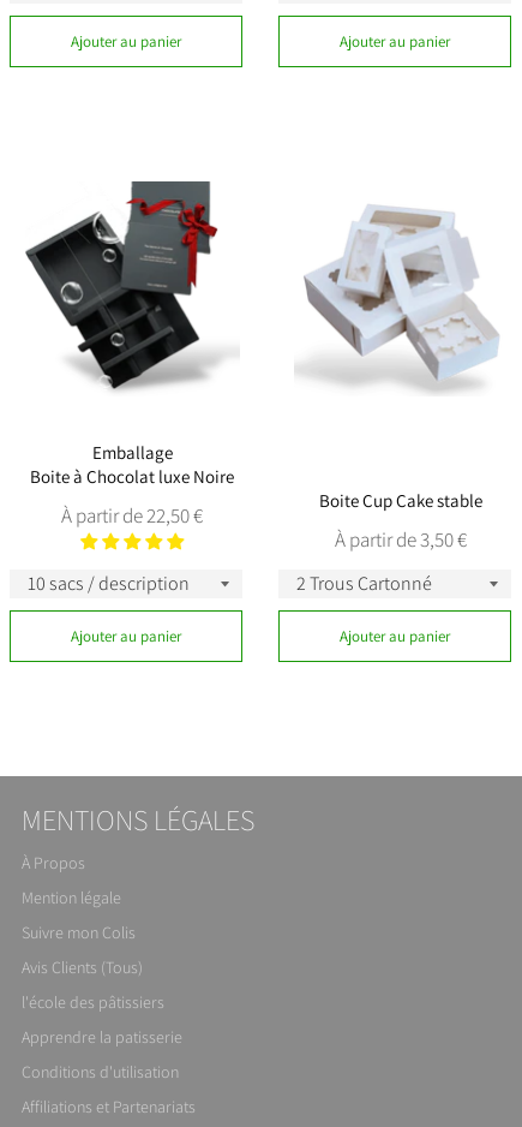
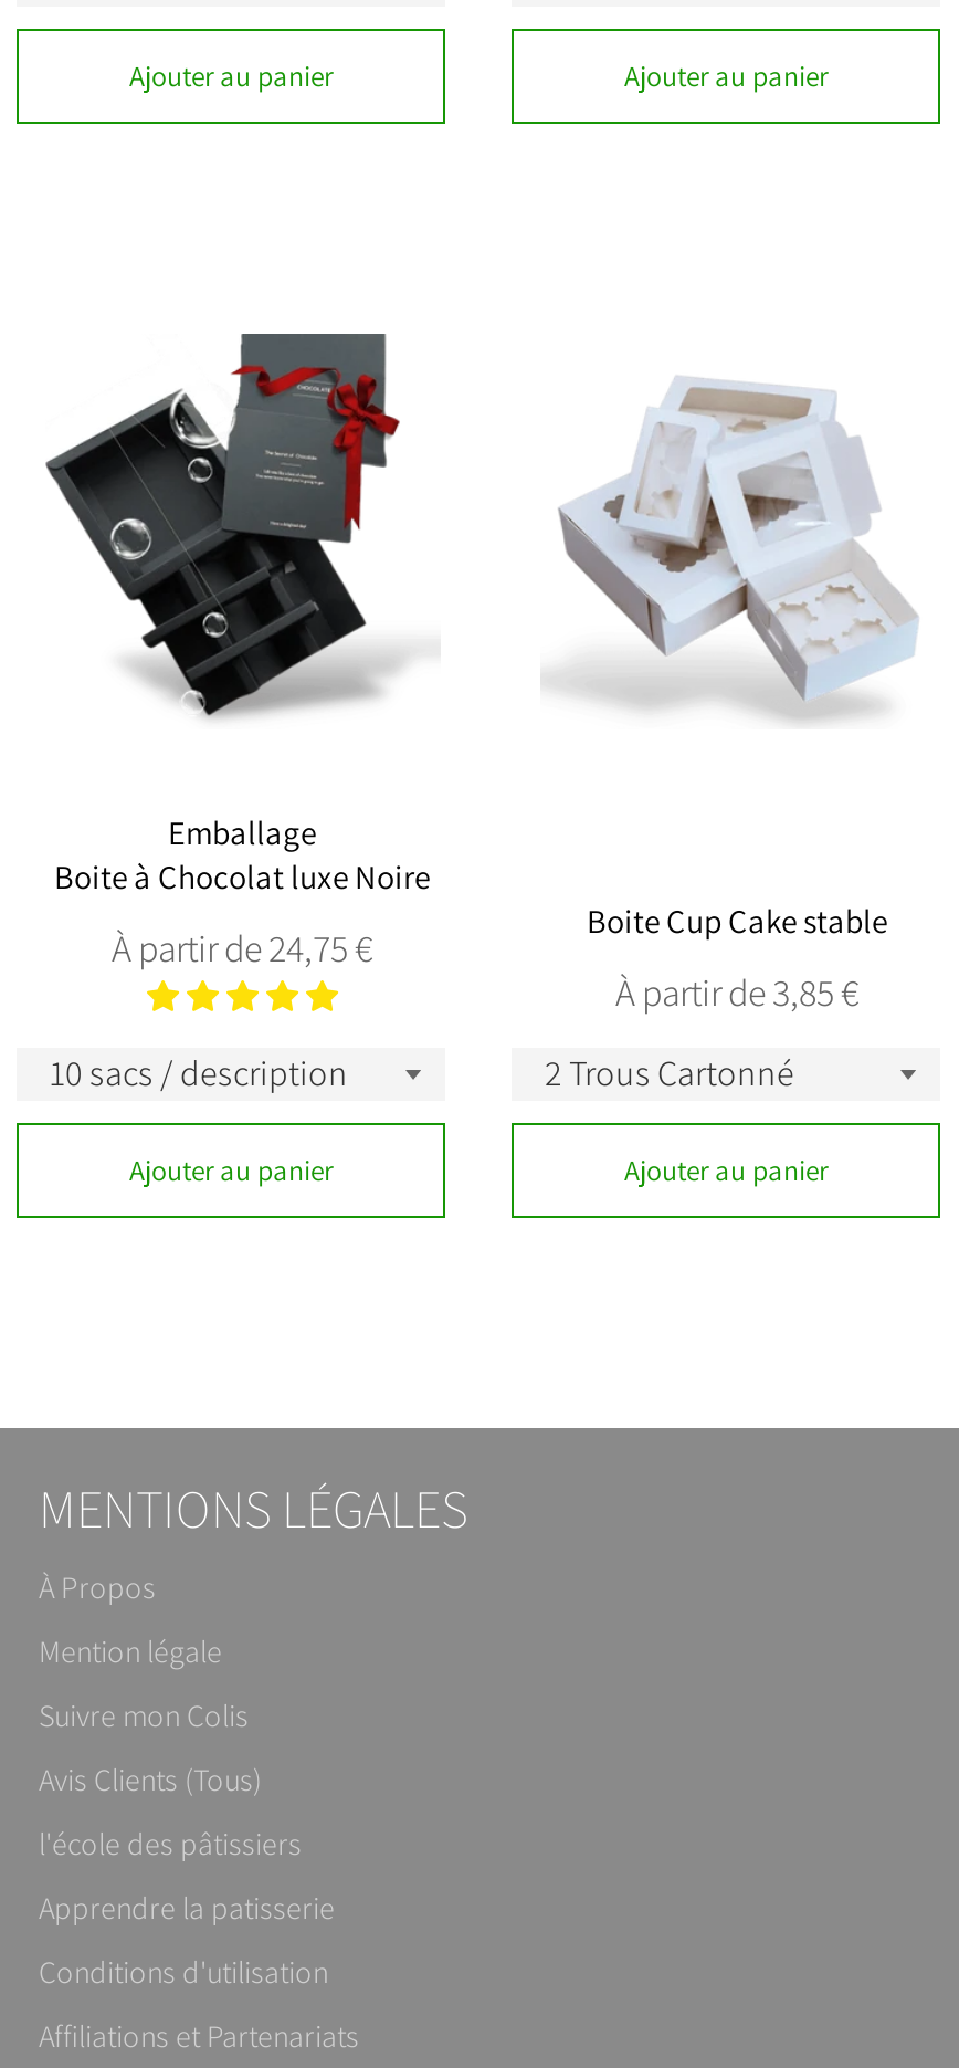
- À partir de 22,50 €
+ À partir de 24,75 €

- À partir de 3,50 €
+ À partir de 3,85 €
